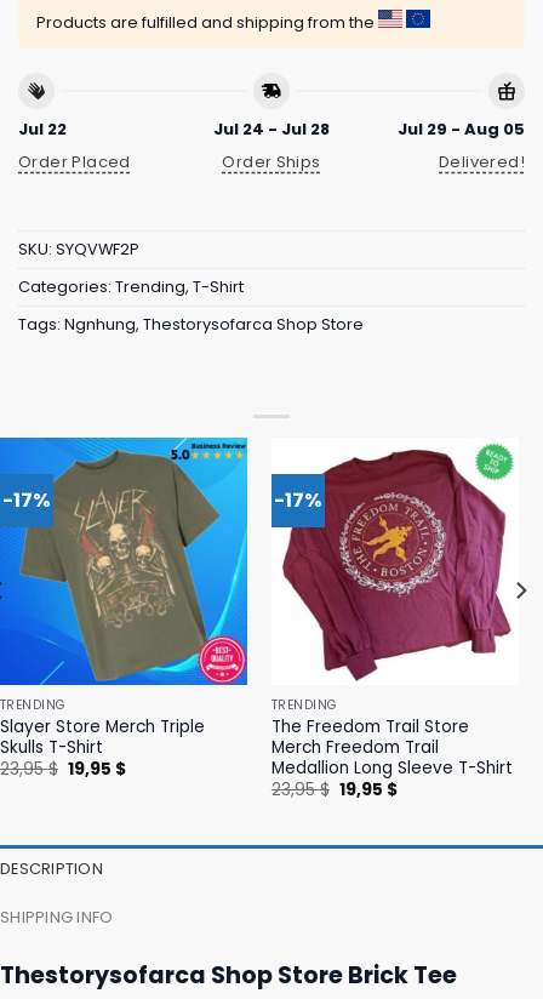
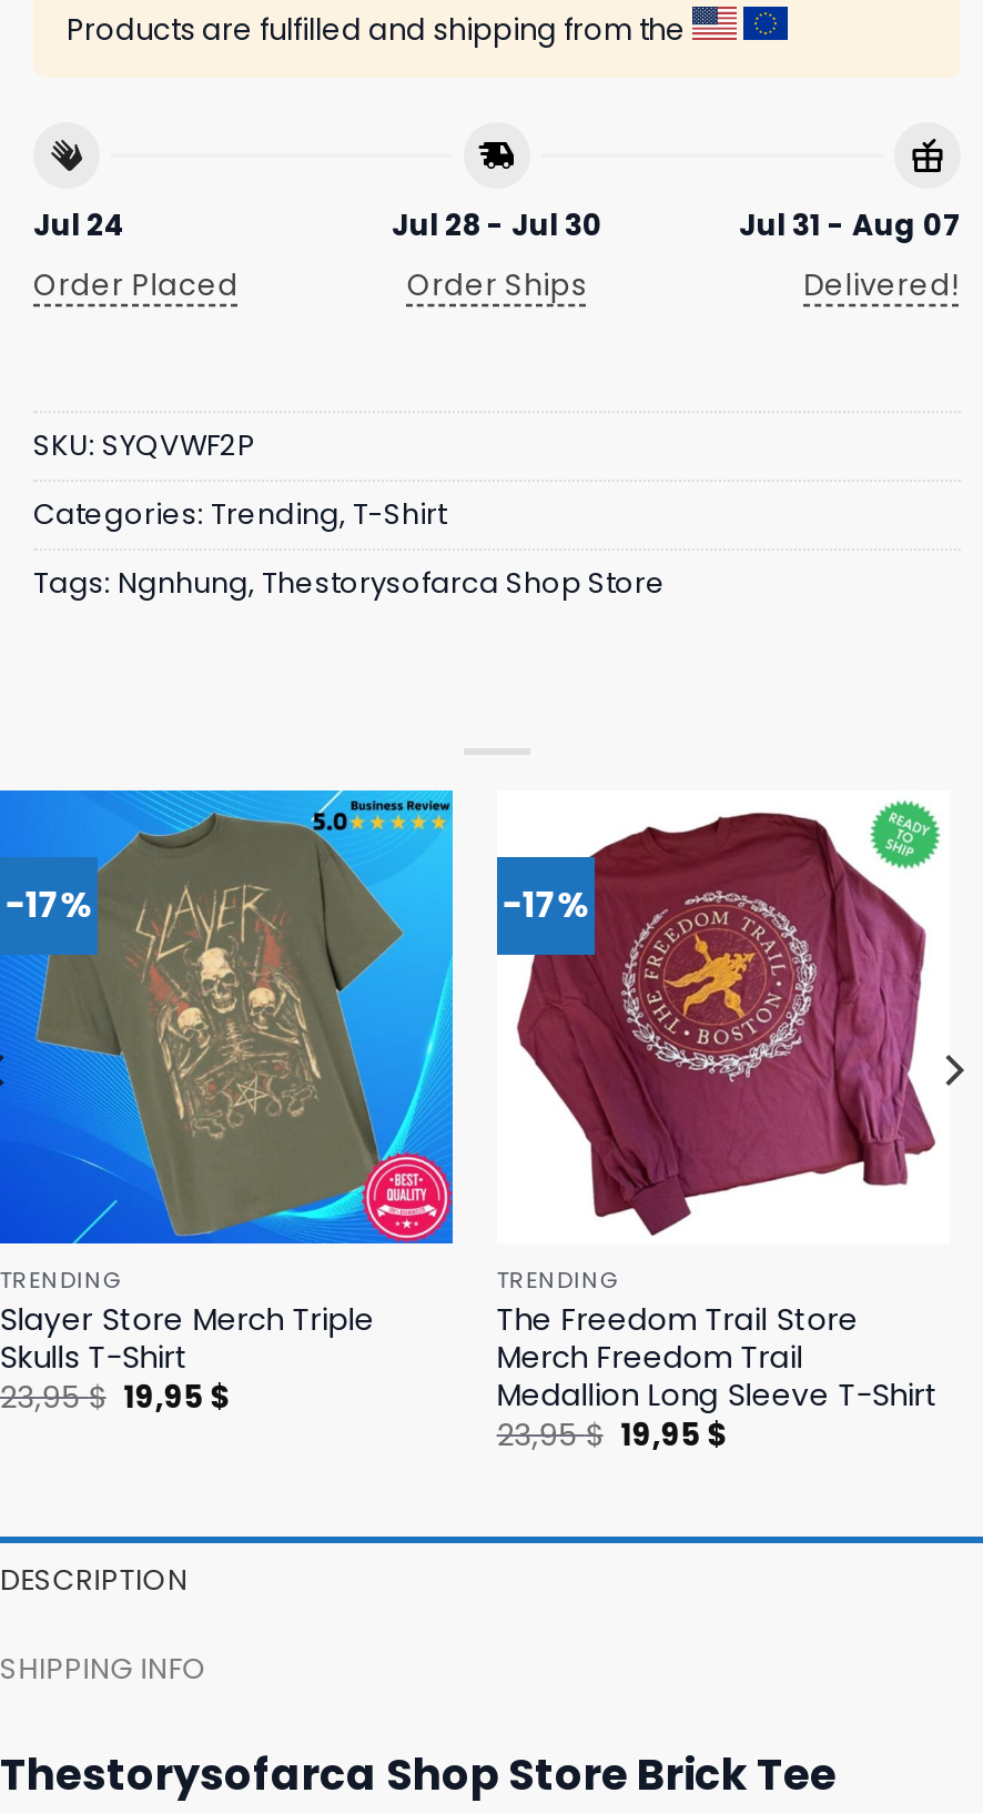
- Jul 22
+ Jul 24

- Jul 24 - Jul 28
+ Jul 28 - Jul 30

- Jul 29 - Aug 05
+ Jul 31 - Aug 07
